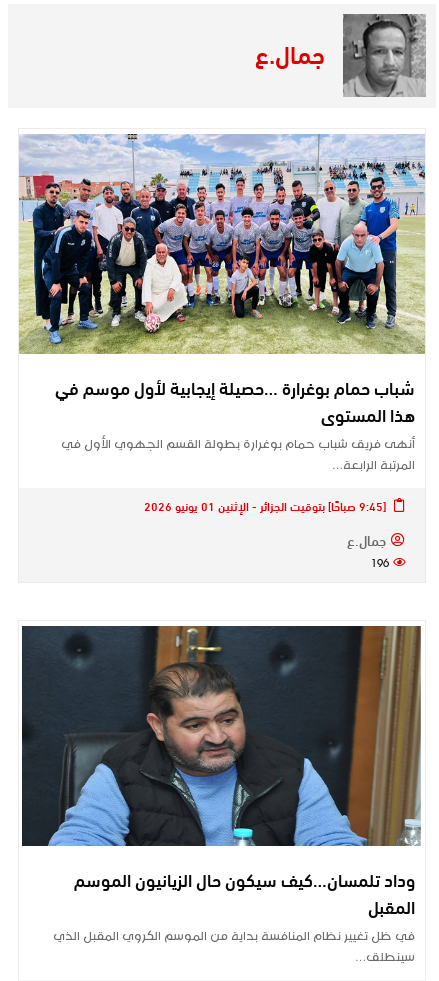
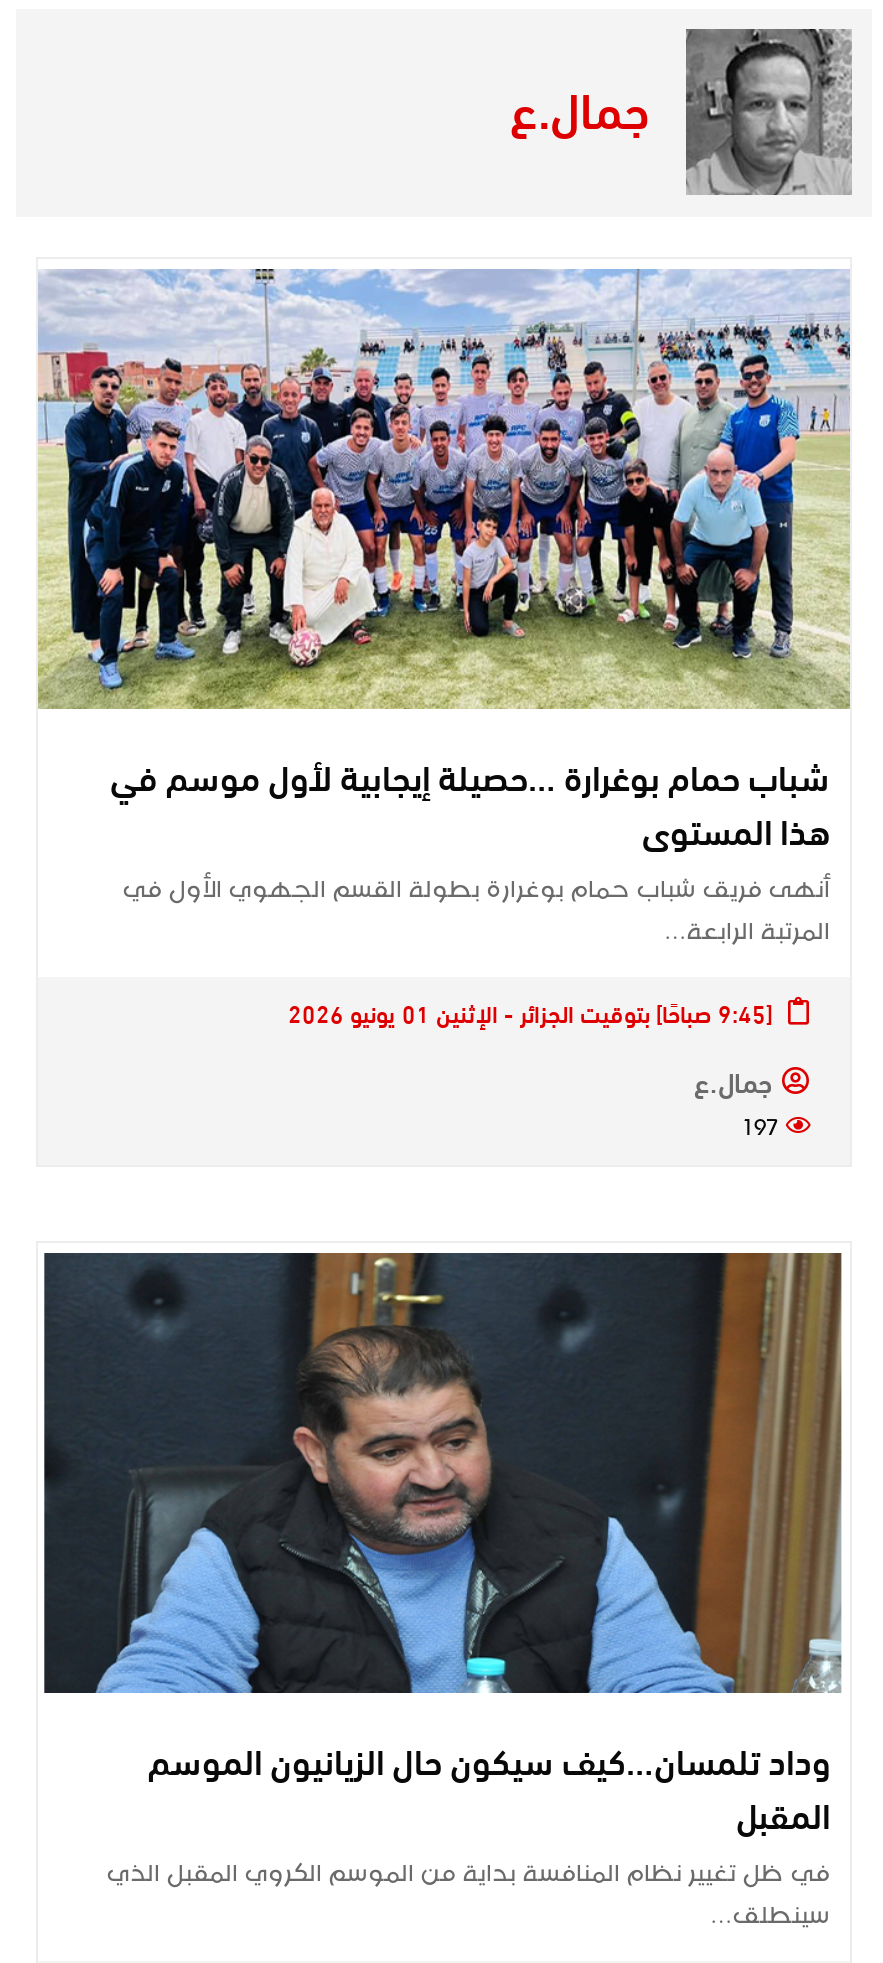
- 196
+ 197
